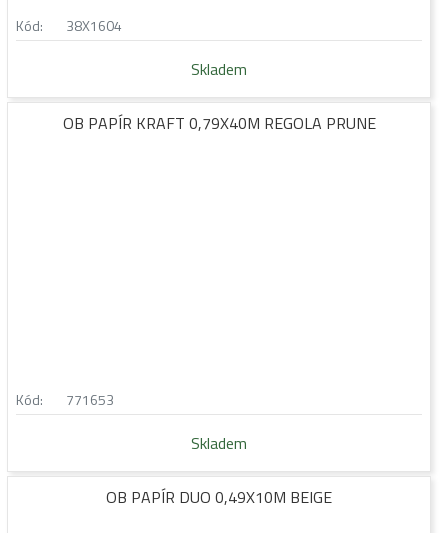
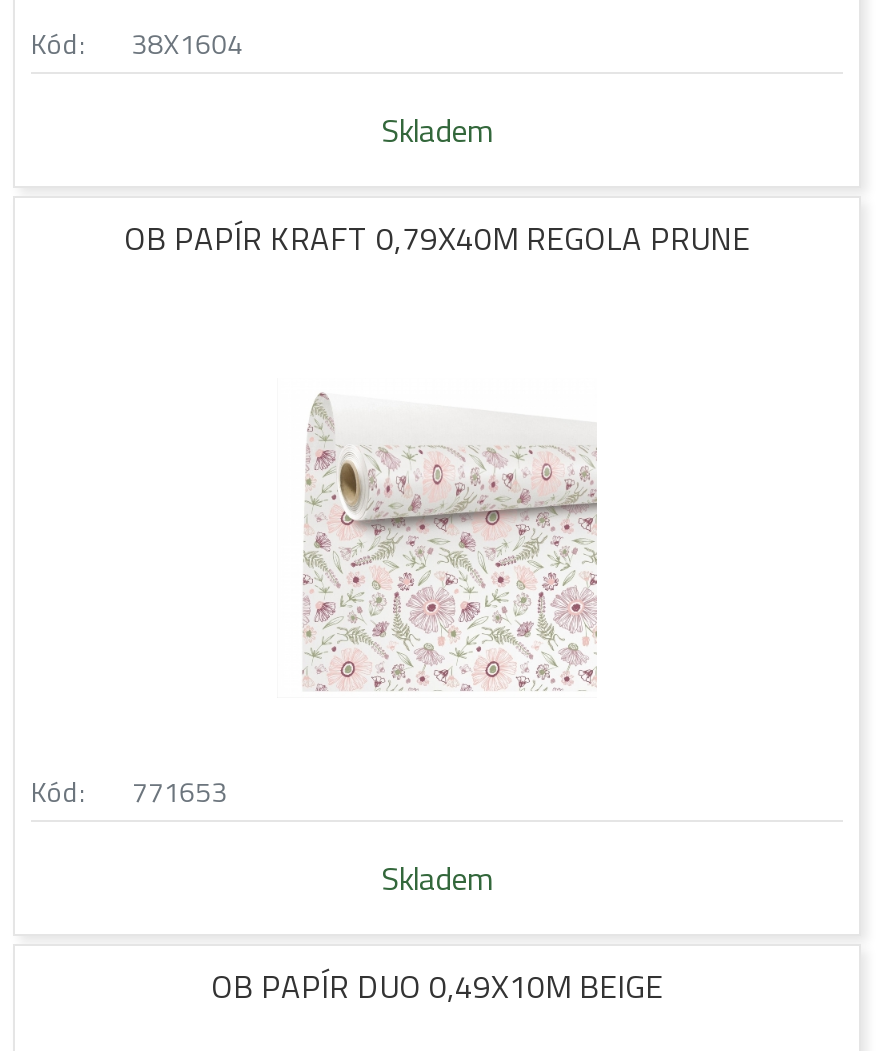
+ [image]
